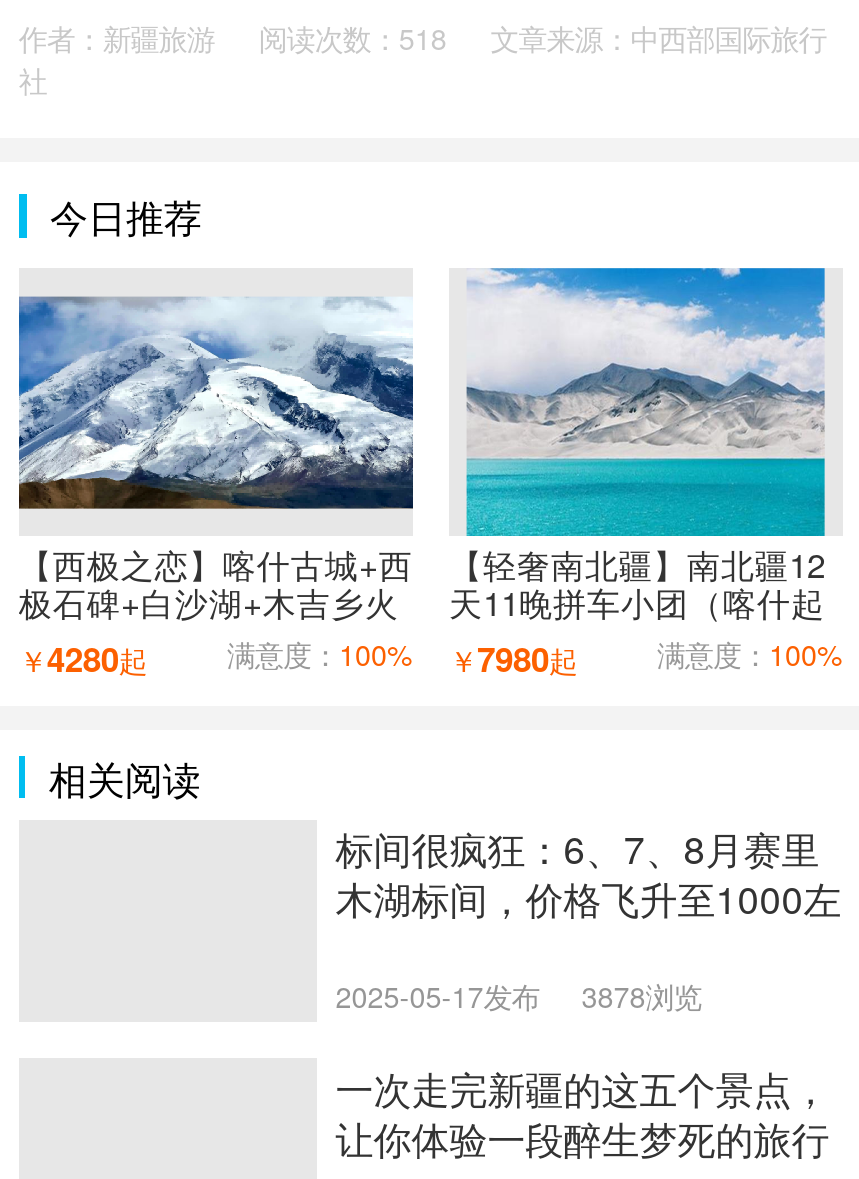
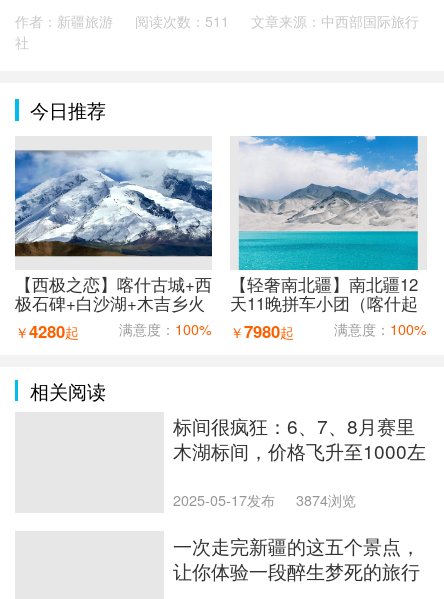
- 作者：新疆旅游 阅读次数：518 文章来源：中西部国际旅行
+ 作者：新疆旅游 阅读次数：511 文章来源：中西部国际旅行

- 2025-05-17发布 3878浏览
+ 2025-05-17发布 3874浏览
